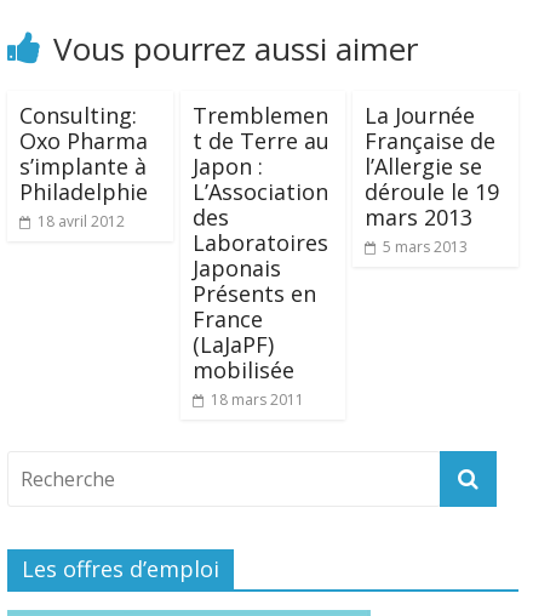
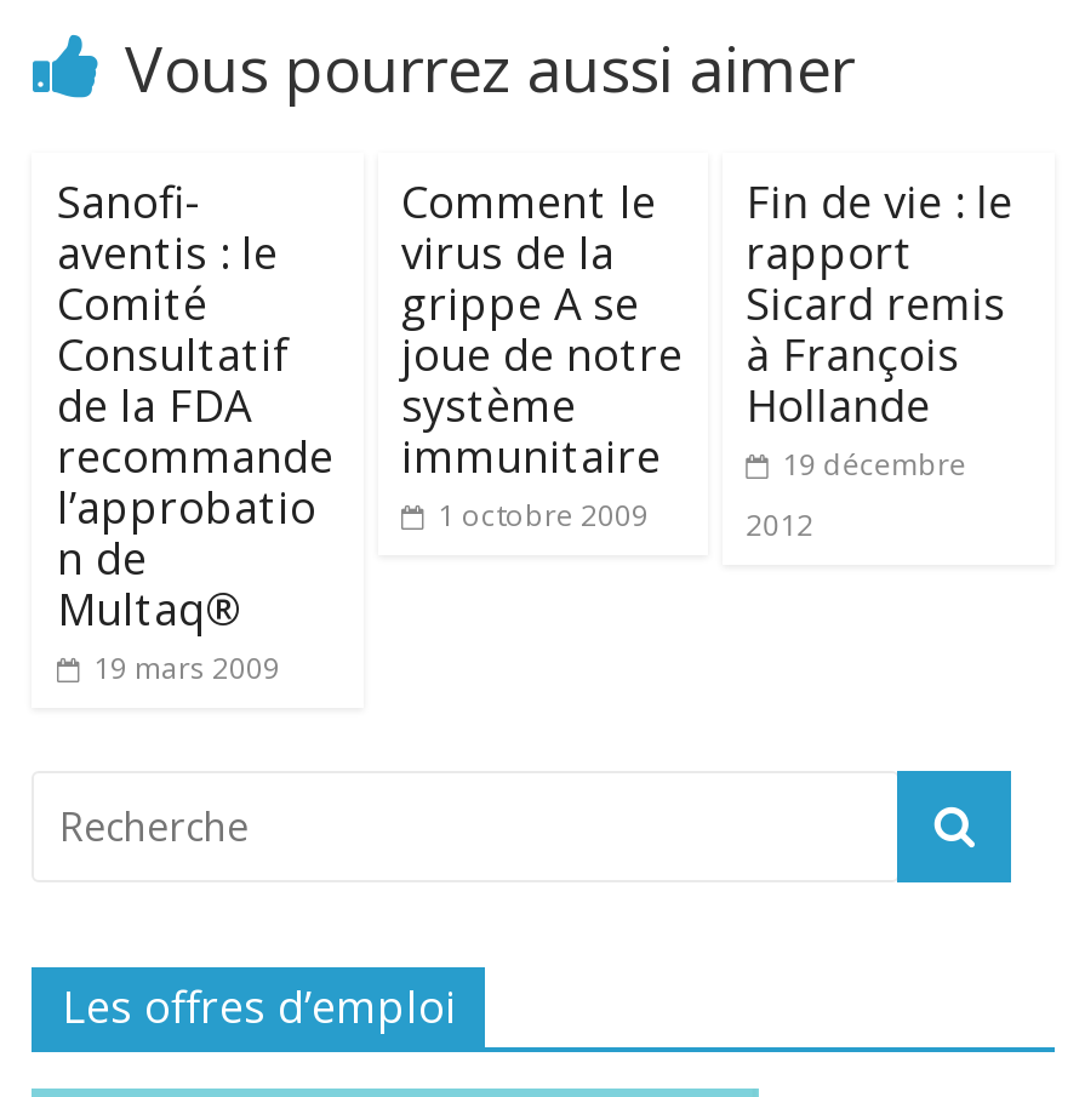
- Consulting:
- Oxo Pharma
- s’implante à
- Philadelphie
- 18 avril 2012
+ Sanofi-
+ aventis : le
+ Comité
+ Consultatif
+ de la FDA
+ recommande
+ l’approbatio
+ n de
+ Multaq®
+ 19 mars 2009

- Tremblemen
- t de Terre au
- Japon :
- L’Association
- des
- Laboratoires
- Japonais
- Présents en
- France
- (LaJaPF)
- mobilisée
- 18 mars 2011
+ Comment le
+ virus de la
+ grippe A se
+ joue de notre
+ système
+ immunitaire
+ 1 octobre 2009

- La Journée
- Française de
- l’Allergie se
- déroule le 19
- mars 2013
- 5 mars 2013
+ Fin de vie : le
+ rapport
+ Sicard remis
+ à François
+ Hollande
+ 19 décembre
+ 2012
